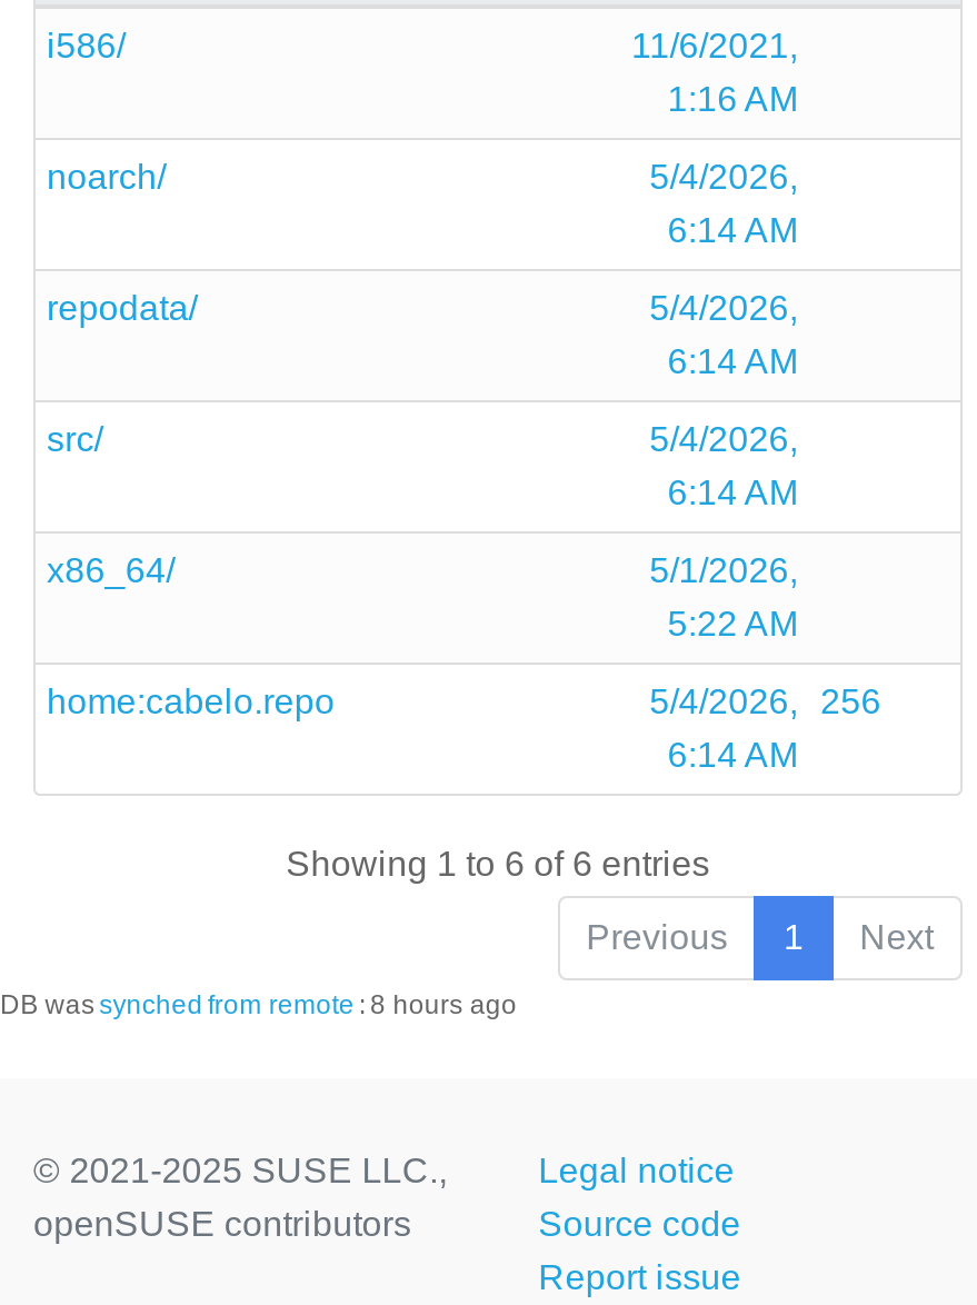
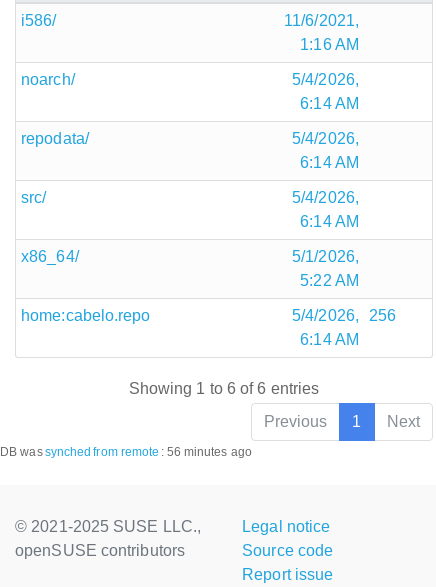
- DB was synched from remote : 8 hours ago
+ DB was synched from remote : 56 minutes ago
